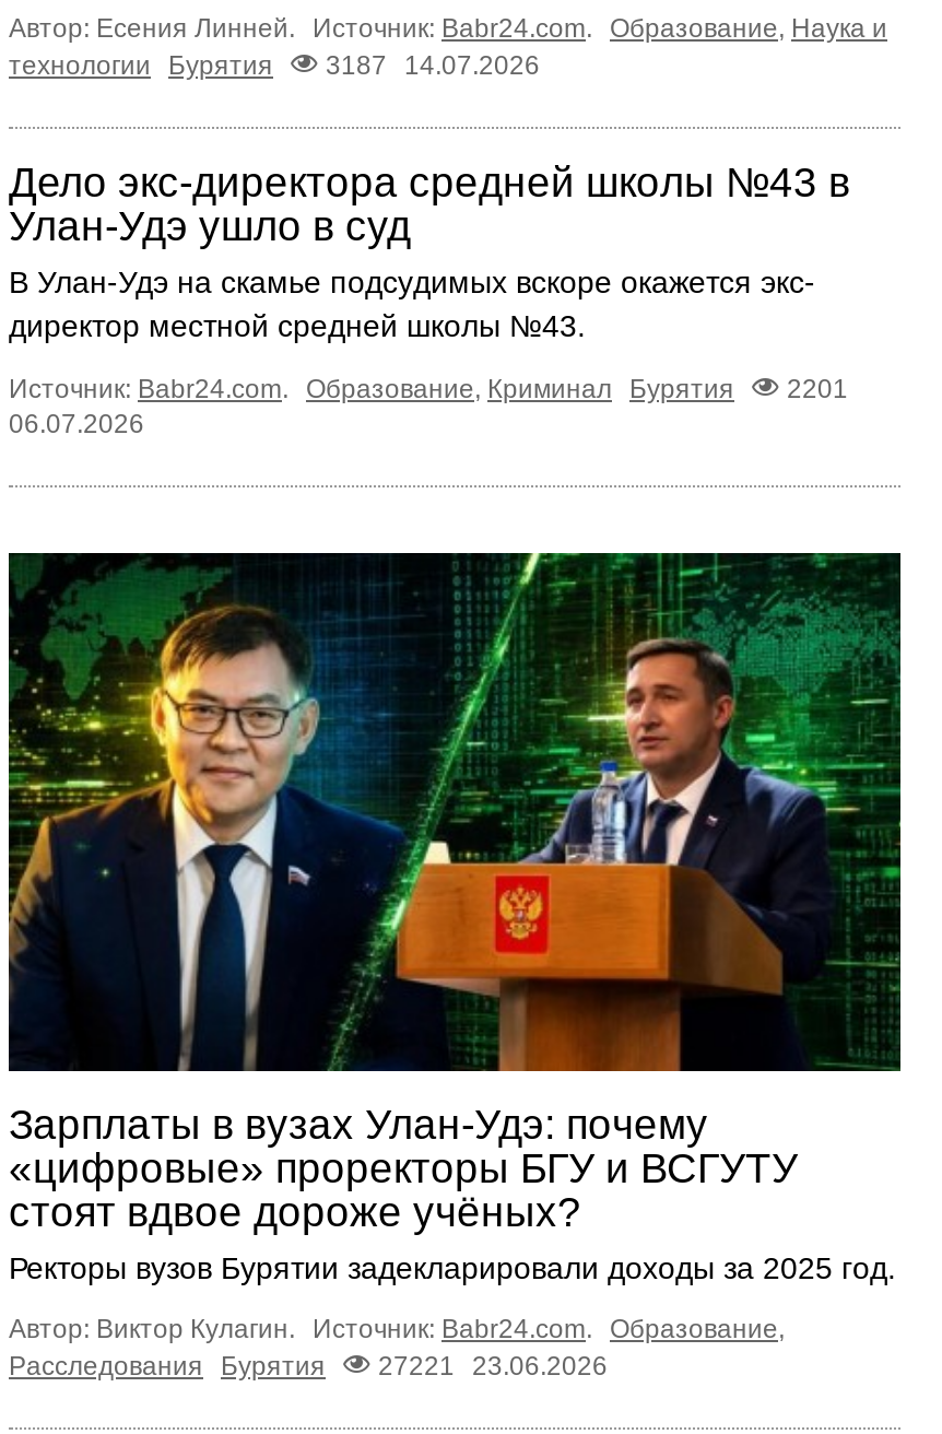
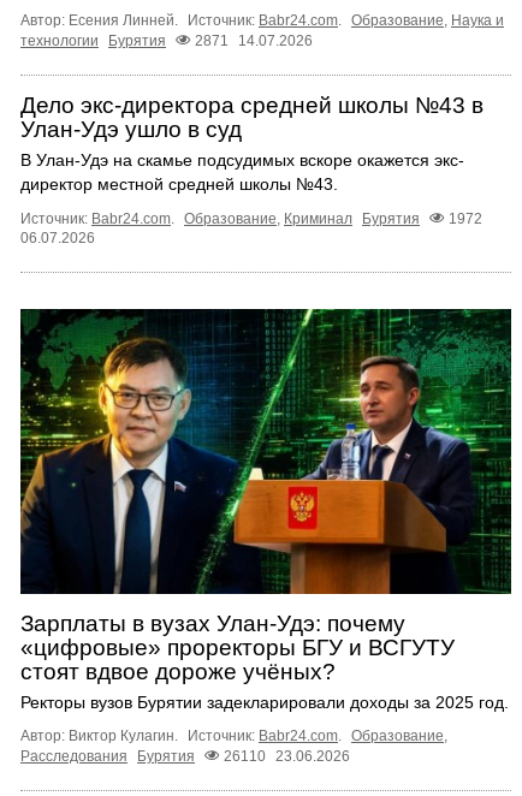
- технологии Бурятия 3187 14.07.2026
+ технологии Бурятия 2871 14.07.2026

- Источник: Babr24.com. Образование, Криминал Бурятия 2201
+ Источник: Babr24.com. Образование, Криминал Бурятия 1972

- Расследования Бурятия 27221 23.06.2026
+ Расследования Бурятия 26110 23.06.2026
